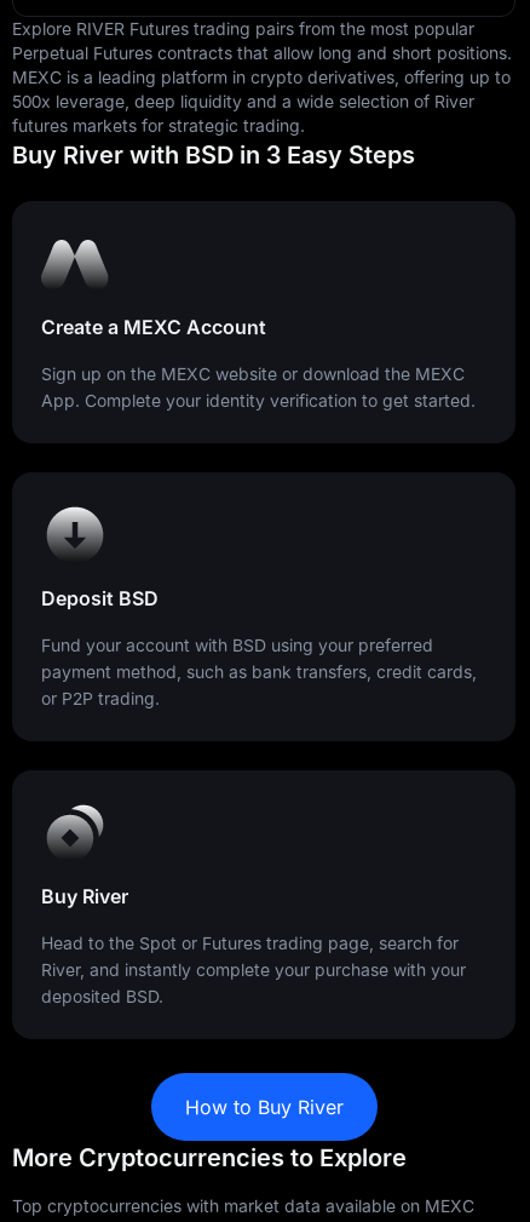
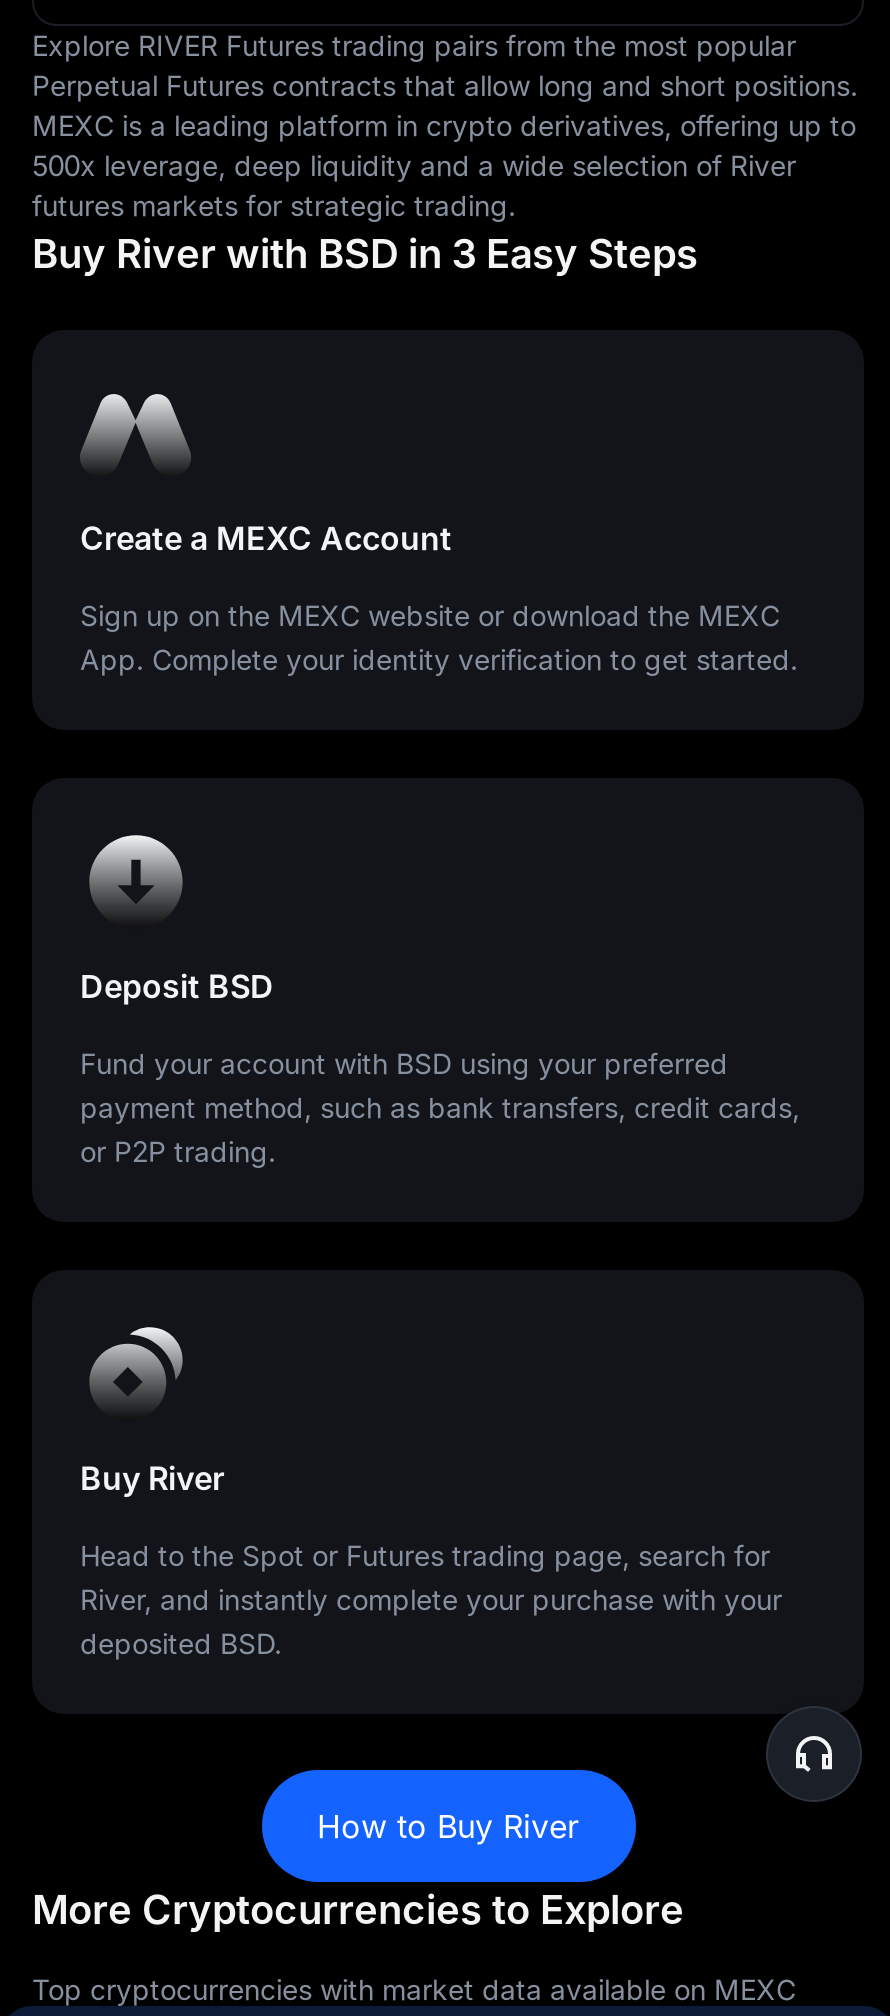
+ [image]
